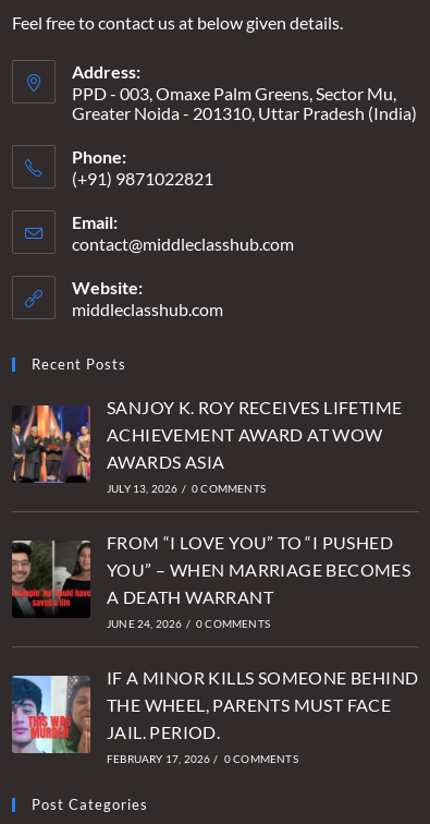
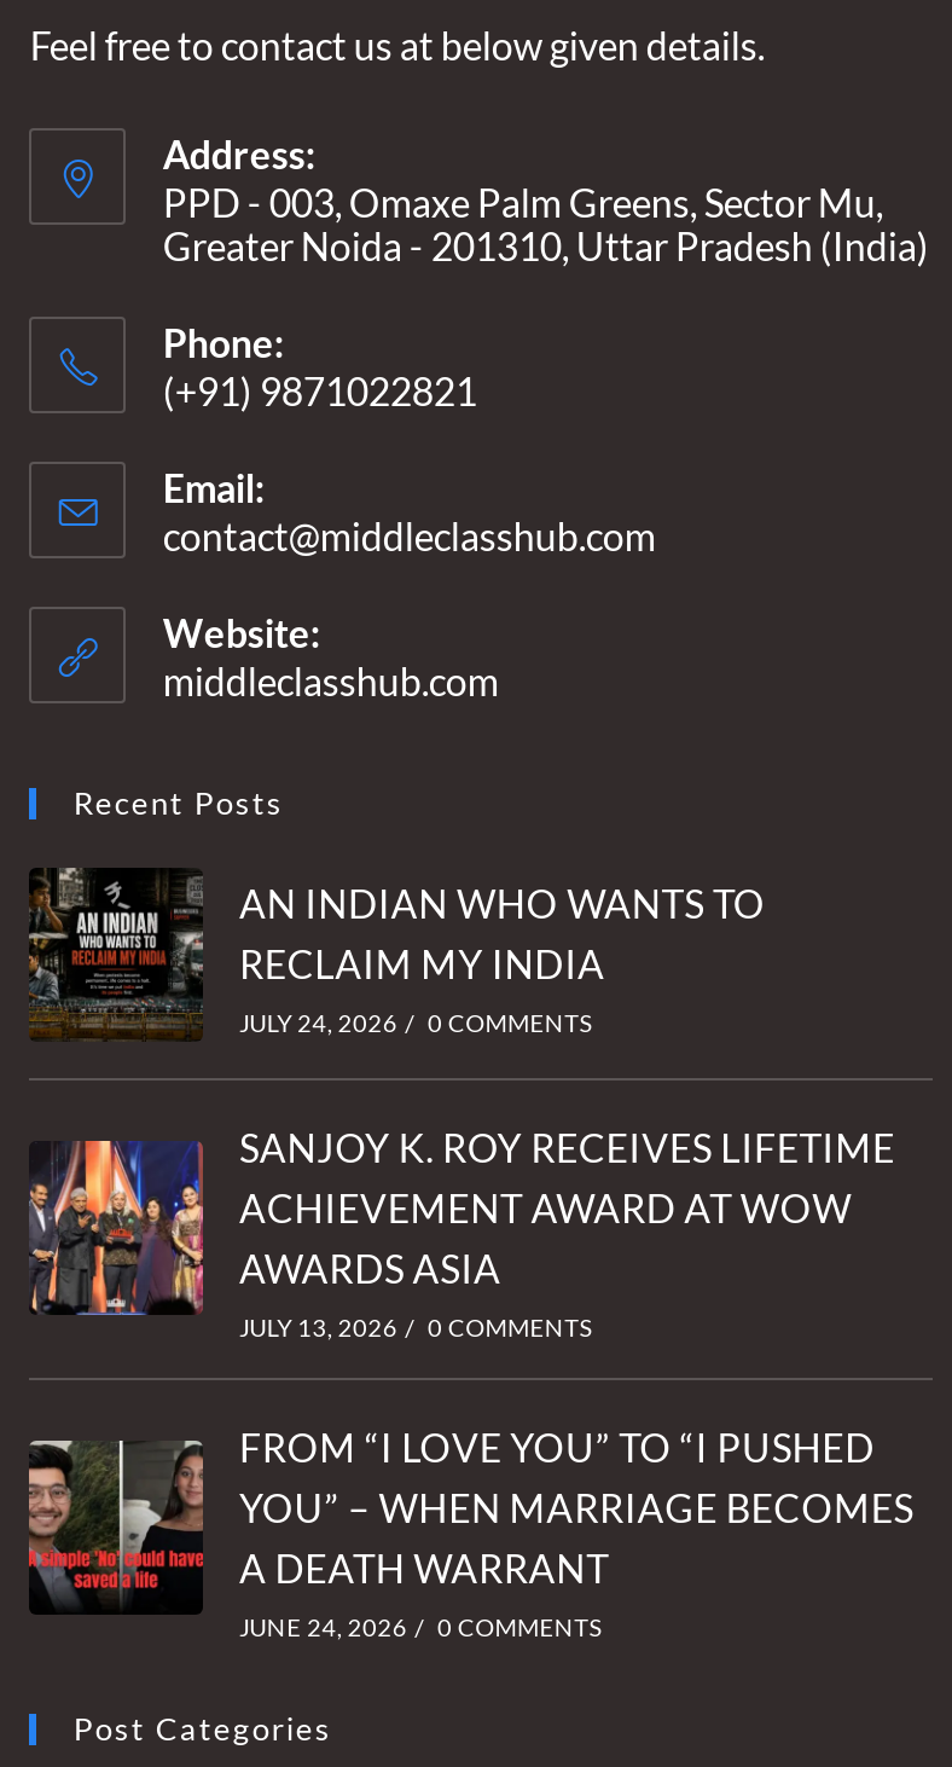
+ [image]
+ AN INDIAN WHO WANTS TO
+ RECLAIM MY INDIA
+ JULY 24, 2026 / 0 COMMENTS

moved down: [image] | SANJOY K. ROY RECEIVES LIFETIME | ACHIEVEMENT AWARD AT WOW | ... | A DEATH WARRANT | JUNE 24, 2026 / 0 COMMENTS

- [image]
- IF A MINOR KILLS SOMEONE BEHIND
- THE WHEEL, PARENTS MUST FACE
- JAIL. PERIOD.
- FEBRUARY 17, 2026 / 0 COMMENTS
